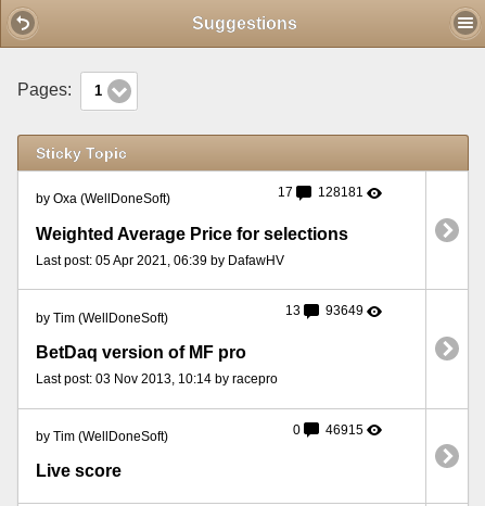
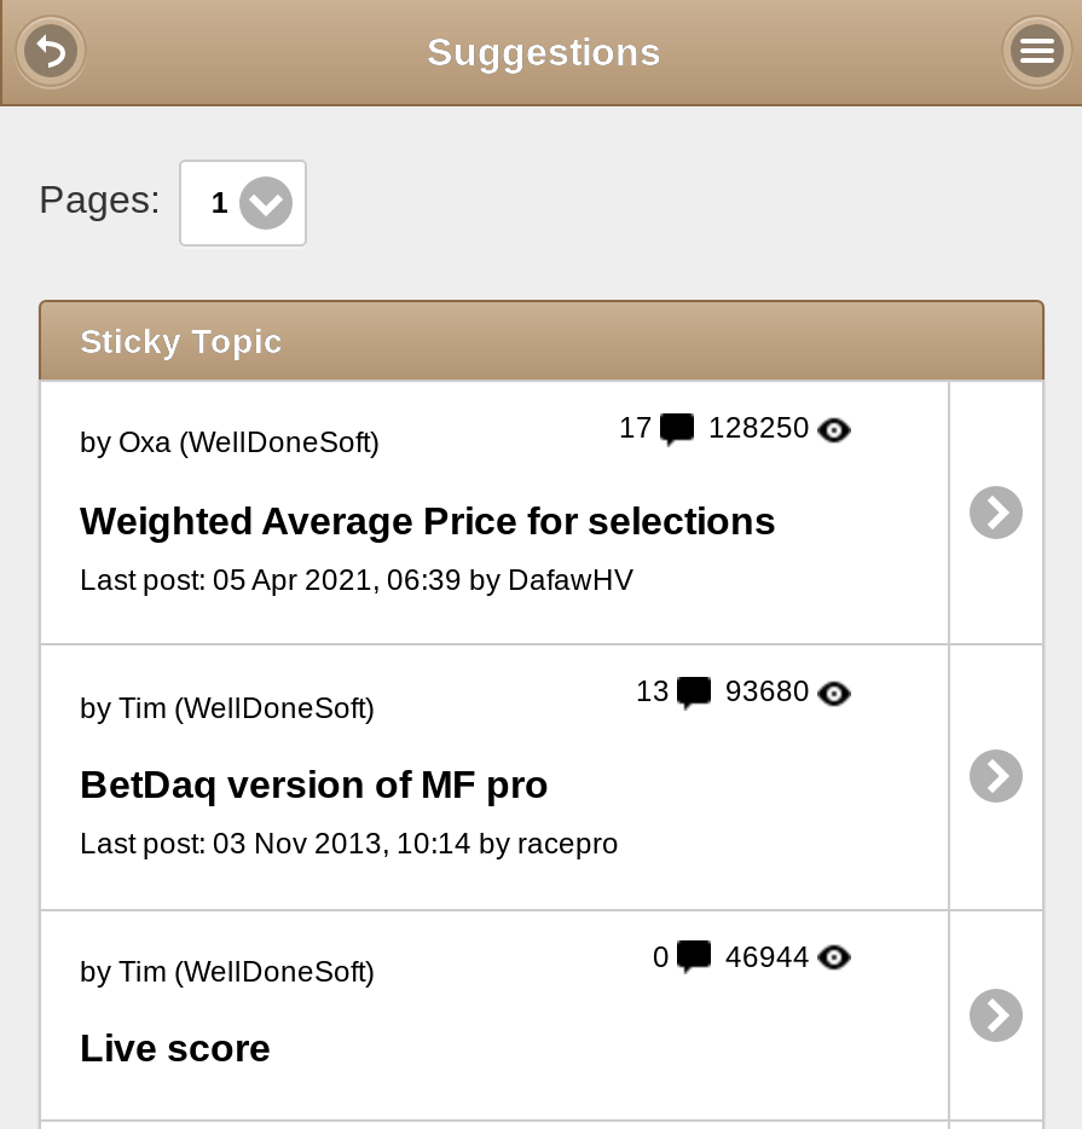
- 17 128181
+ 17 128250

- 13 93649
+ 13 93680

- 46915
+ 46944
